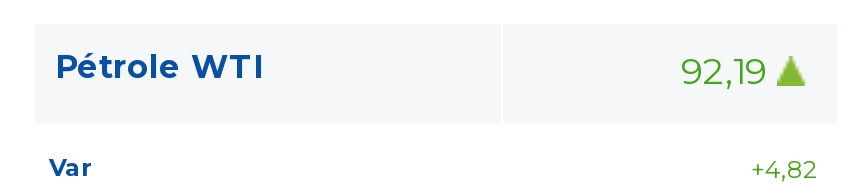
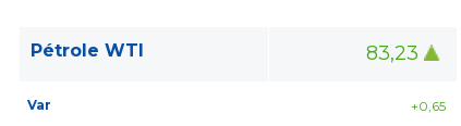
- 92,19
+ 83,23

- +4,82
+ +0,65
